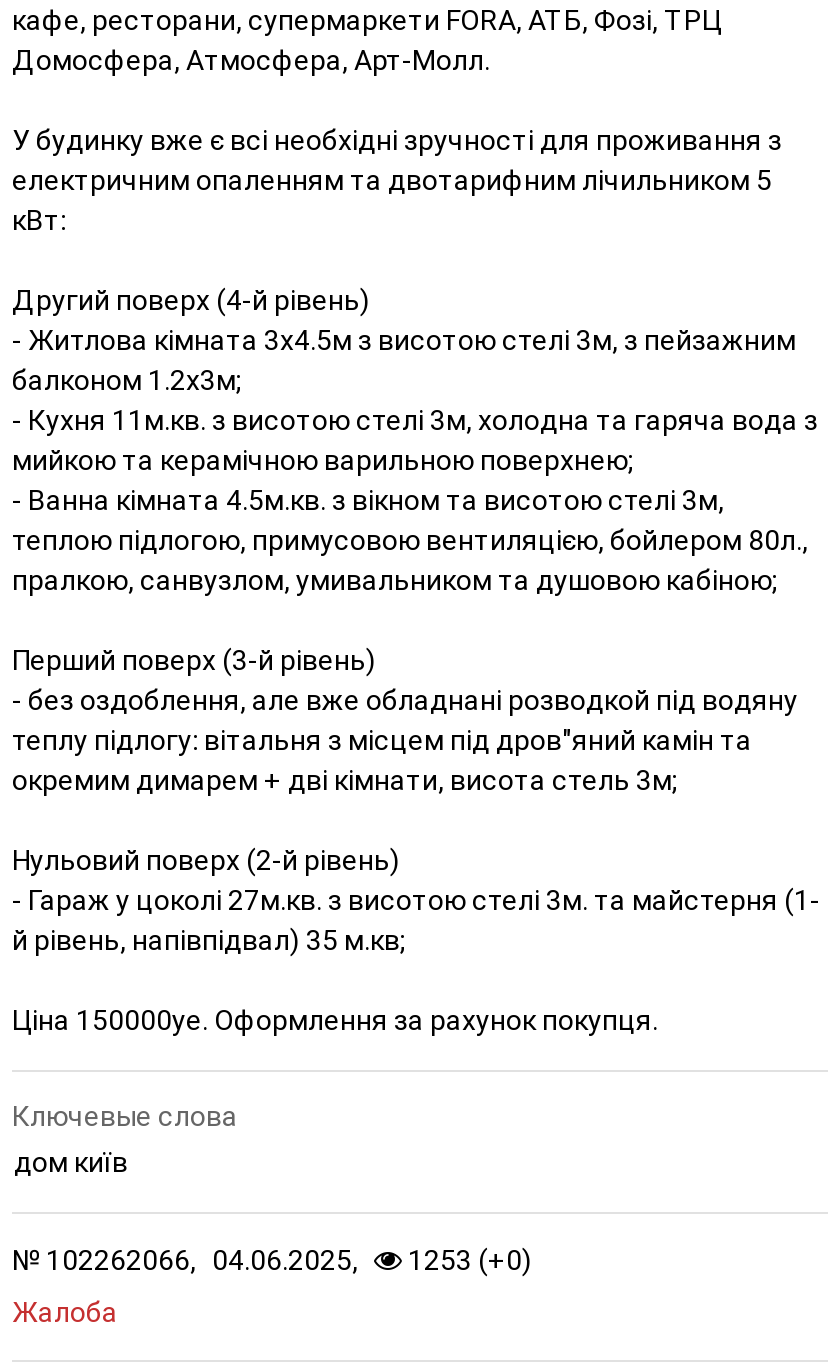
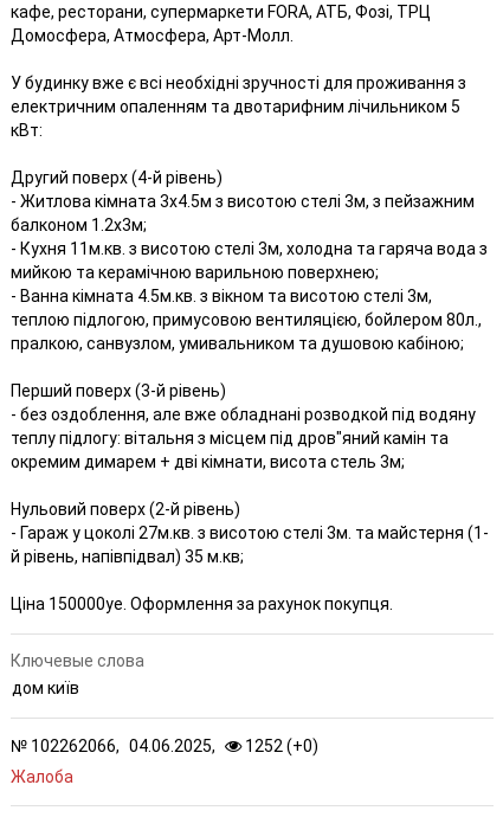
- № 102262066, 04.06.2025, 1253 (+0)
+ № 102262066, 04.06.2025, 1252 (+0)
